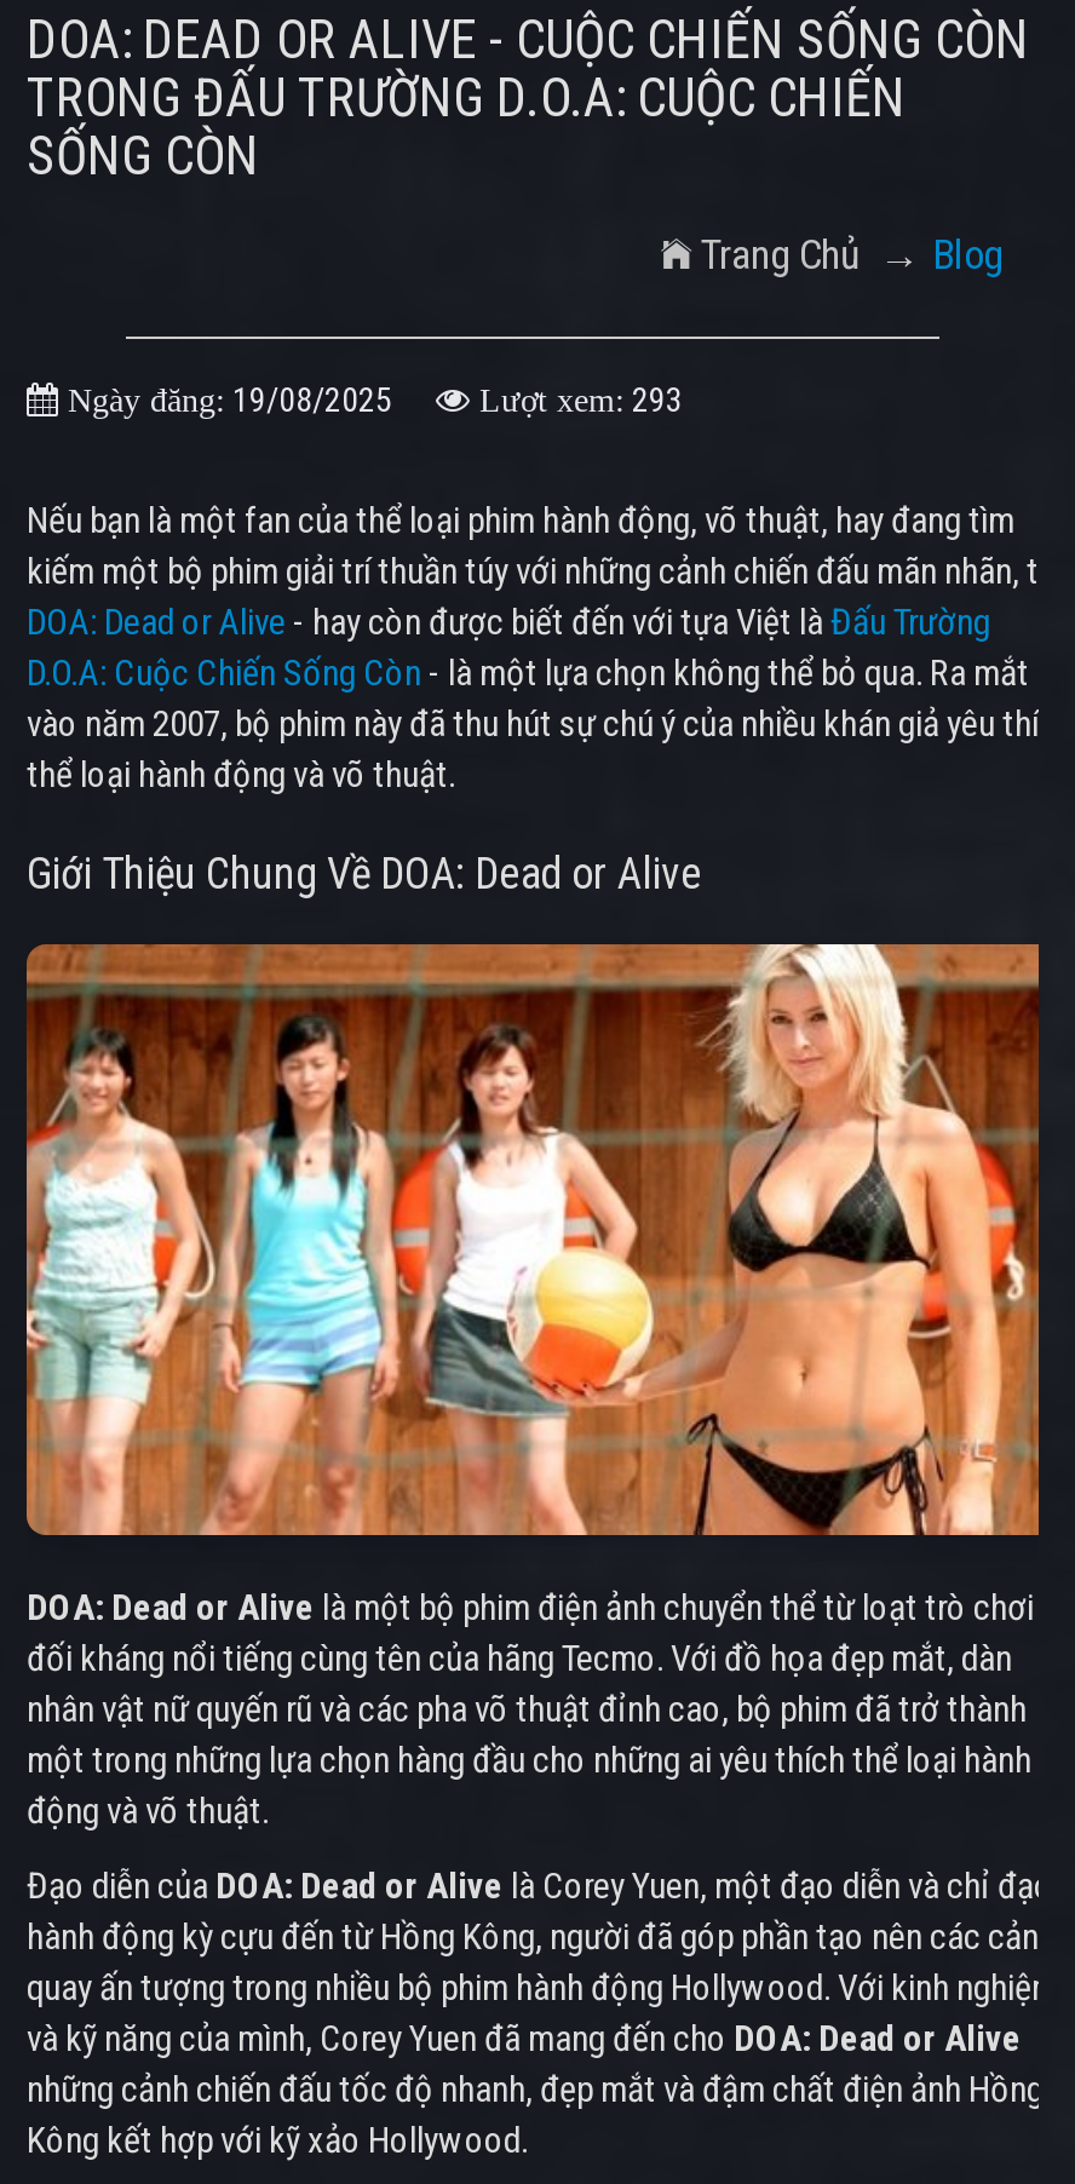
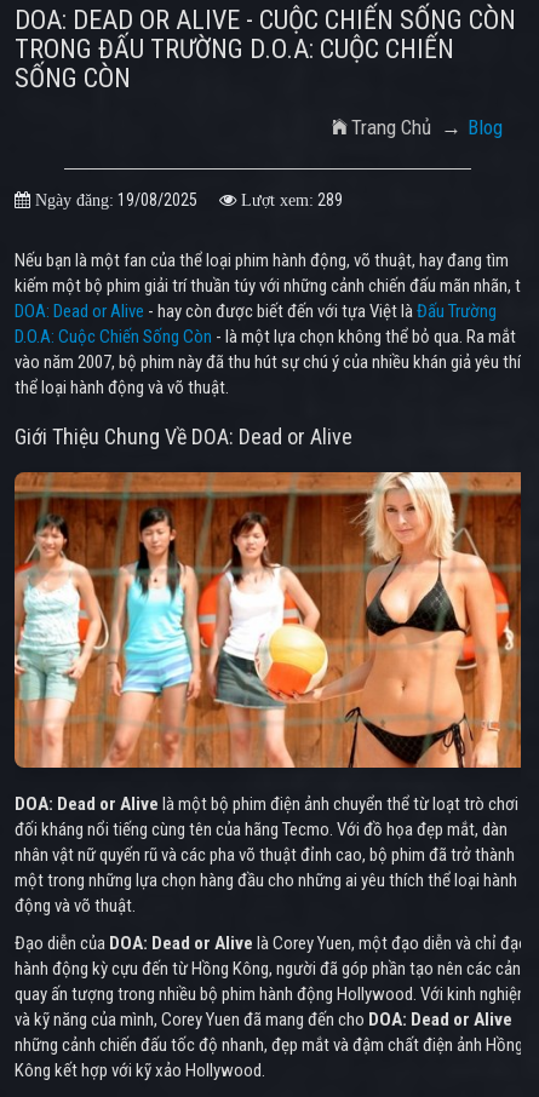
- Ngày đăng: 19/08/2025 Lượt xem: 293
+ Ngày đăng: 19/08/2025 Lượt xem: 289
